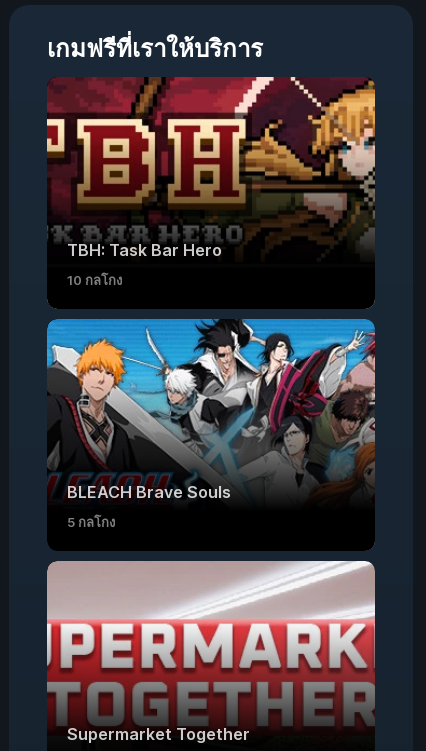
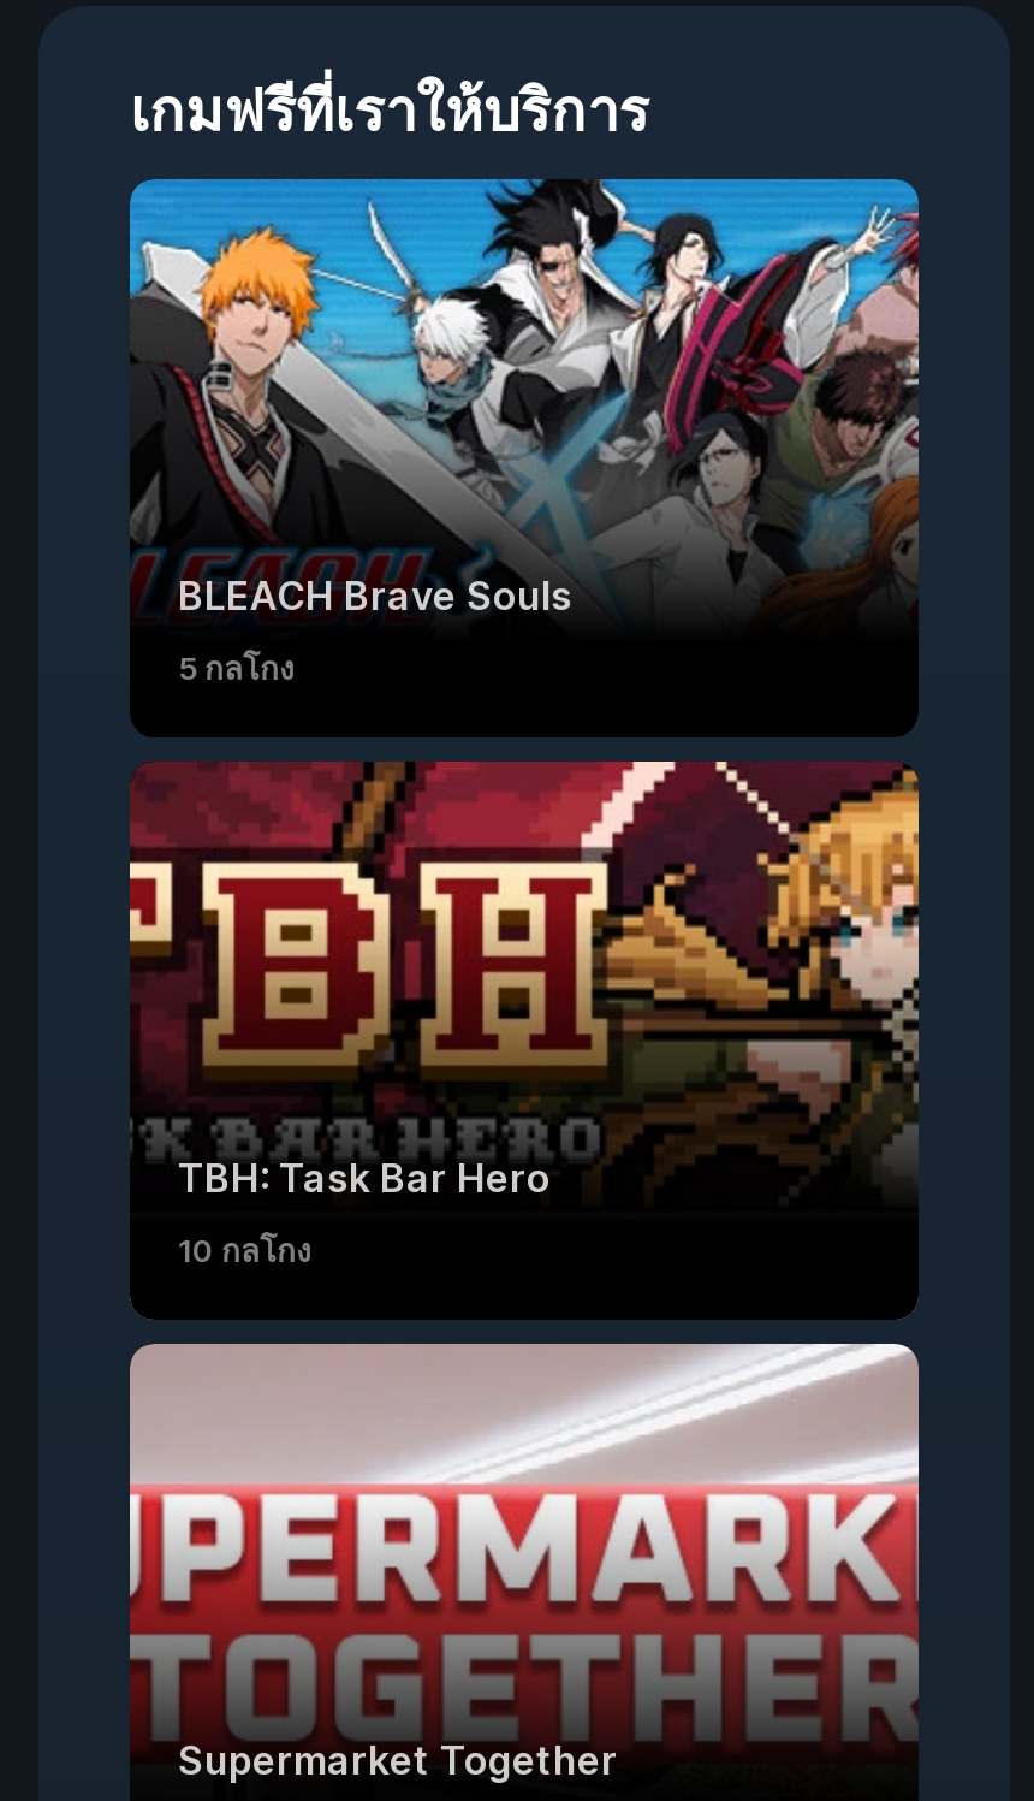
moved down: [image] | TBH: Task Bar Hero | 10 กลโกง

moved up: [image] | BLEACH Brave Souls | 5 กลโกง
